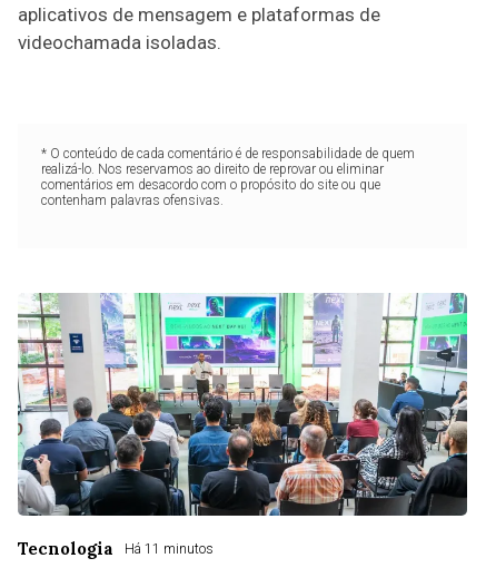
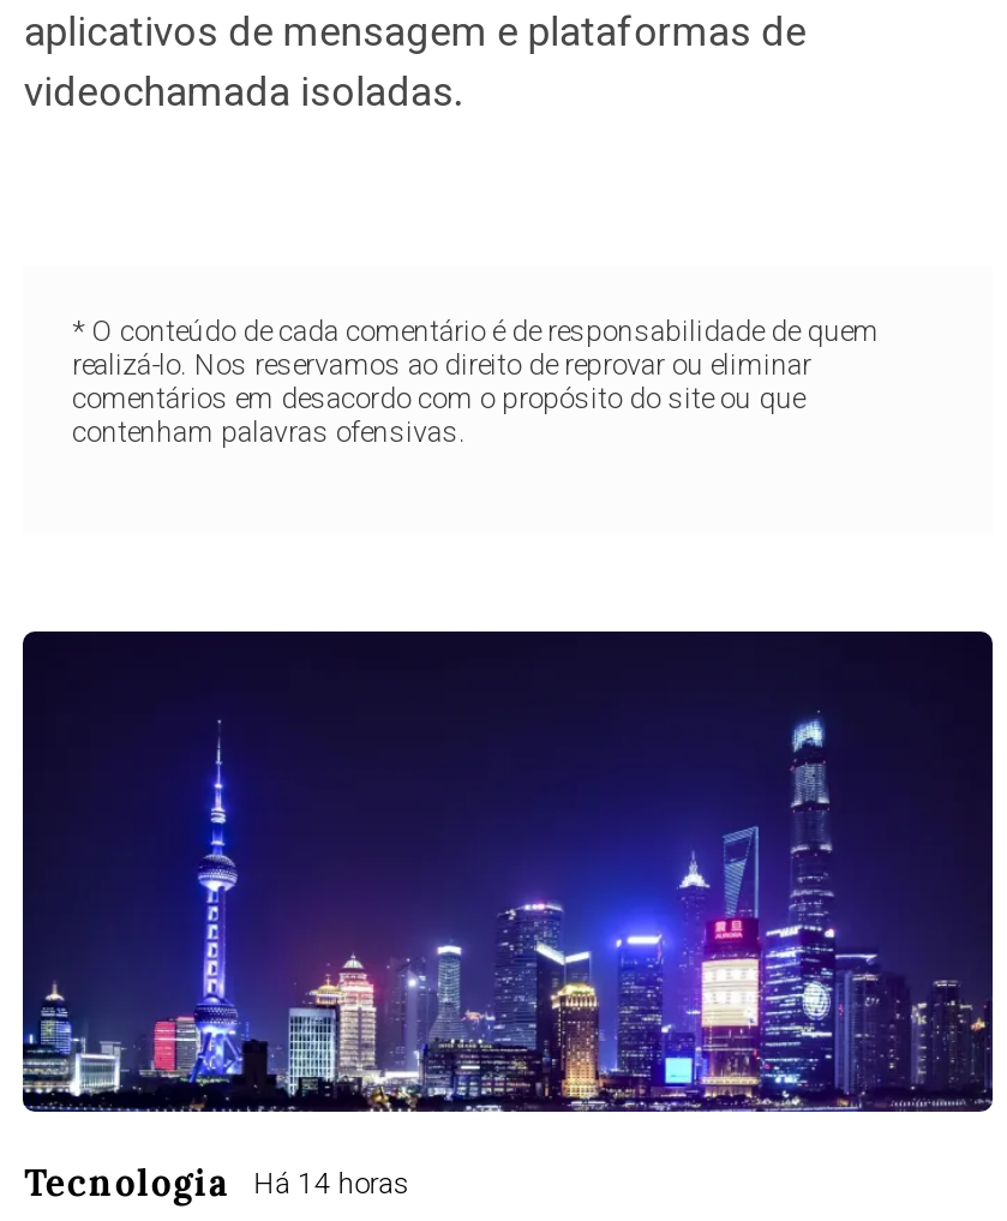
- [image]
- Tecnologia Há 11 minutos
+ [image]
+ Tecnologia Há 14 horas
